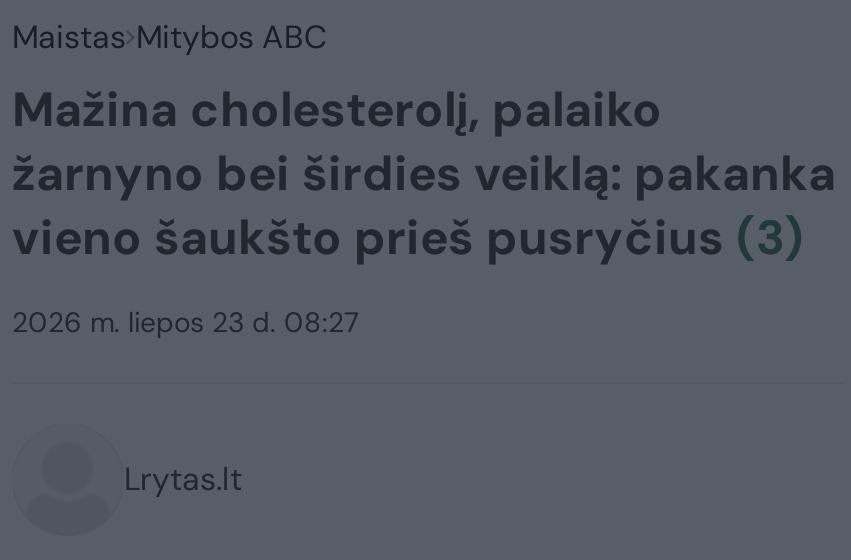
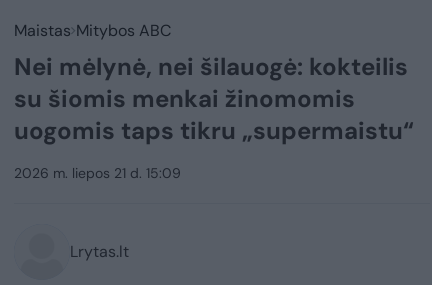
- Mažina cholesterolį, palaiko
- žarnyno bei širdies veiklą: pakanka
- vieno šaukšto prieš pusryčius (3)
+ Nei mėlynė, nei šilauogė: kokteilis
+ su šiomis menkai žinomomis
+ uogomis taps tikru „supermaistu“

- 2026 m. liepos 23 d. 08:27
+ 2026 m. liepos 21 d. 15:09
